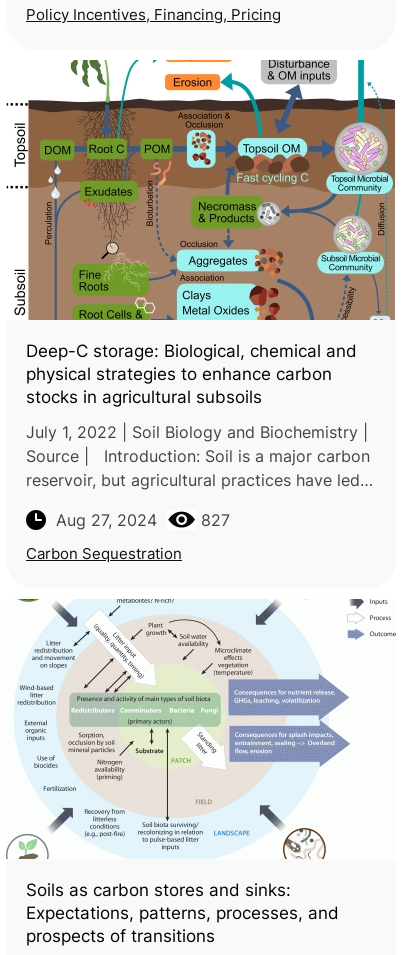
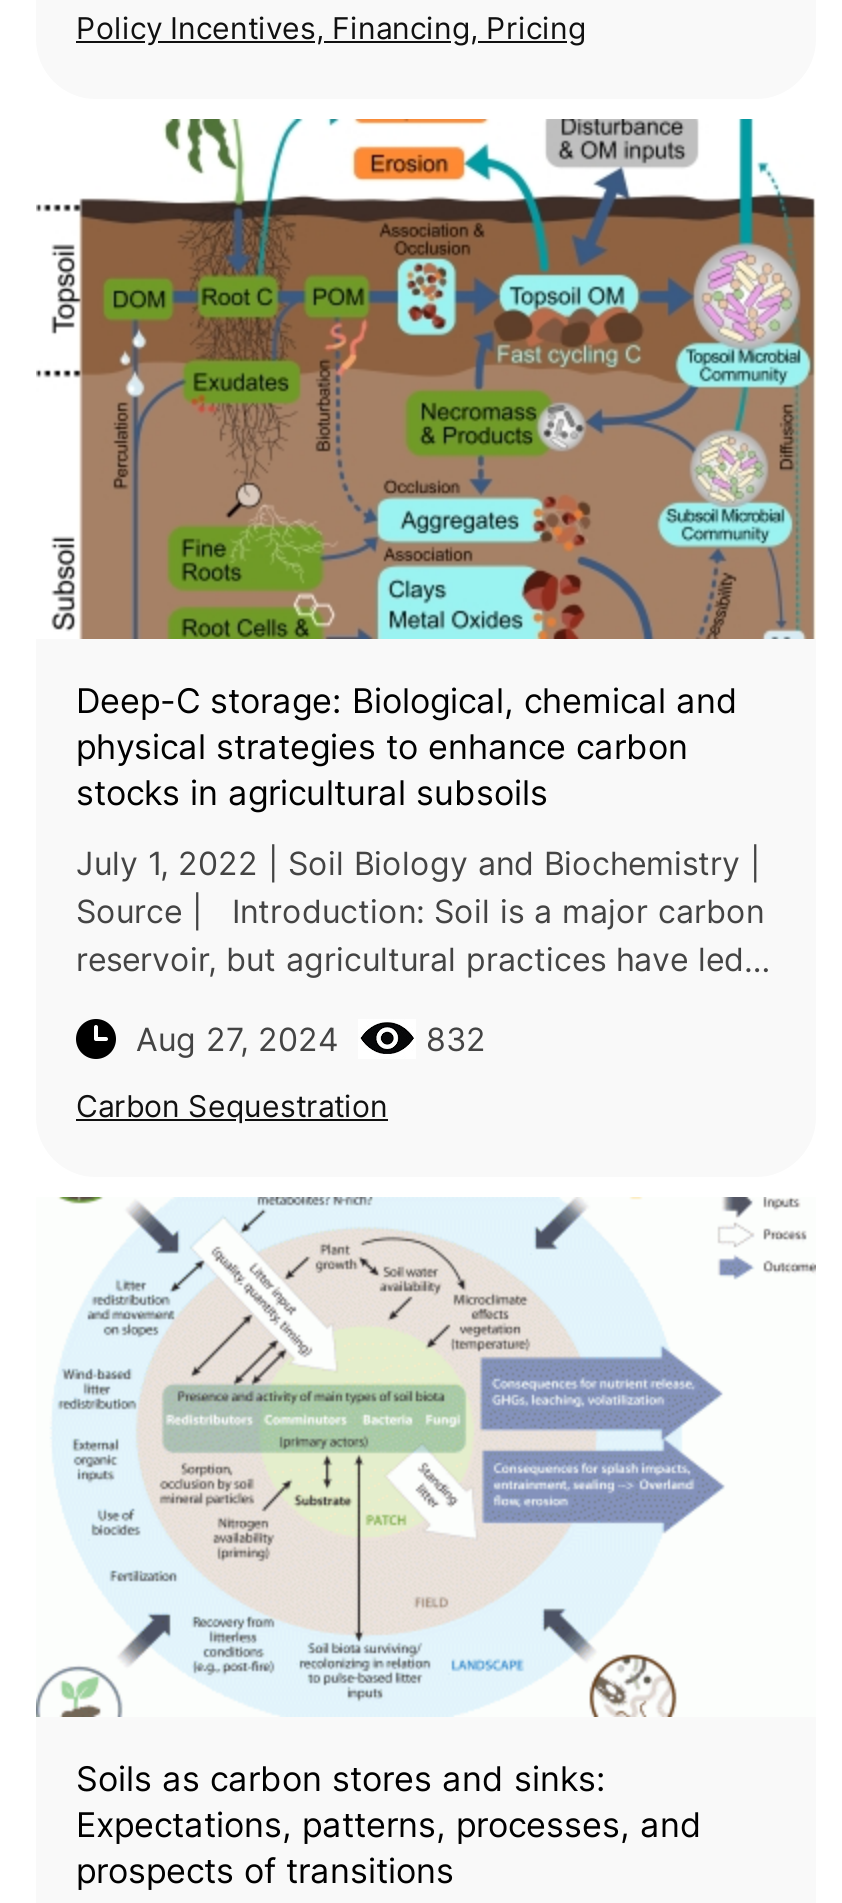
- 827
+ 832
